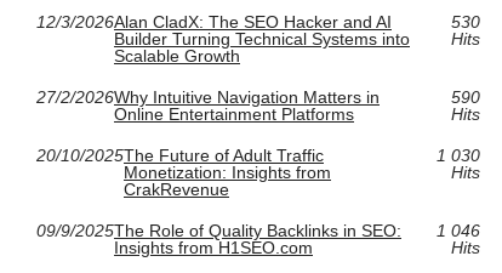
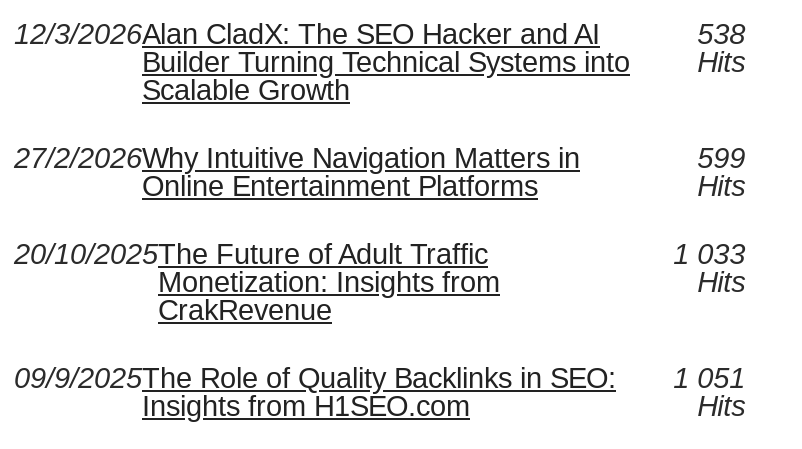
- 530
+ 538

- 590
+ 599

- 1 030
+ 1 033

- 09/9/2025The Role of Quality Backlinks in SEO: 1 046
+ 09/9/2025The Role of Quality Backlinks in SEO: 1 051
